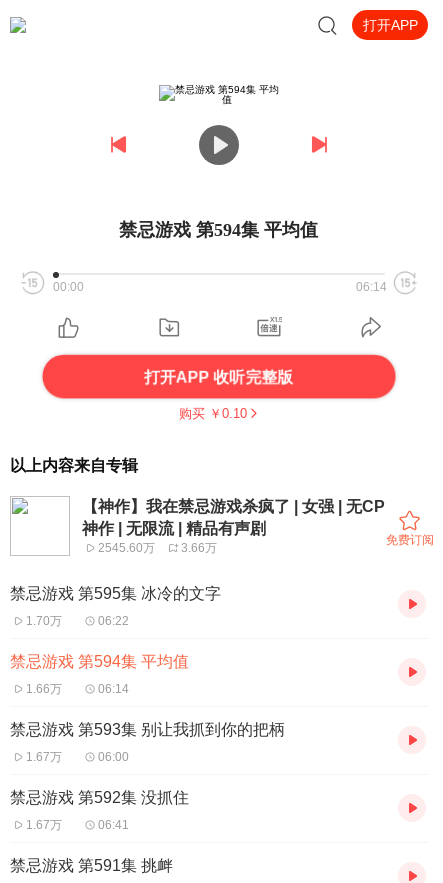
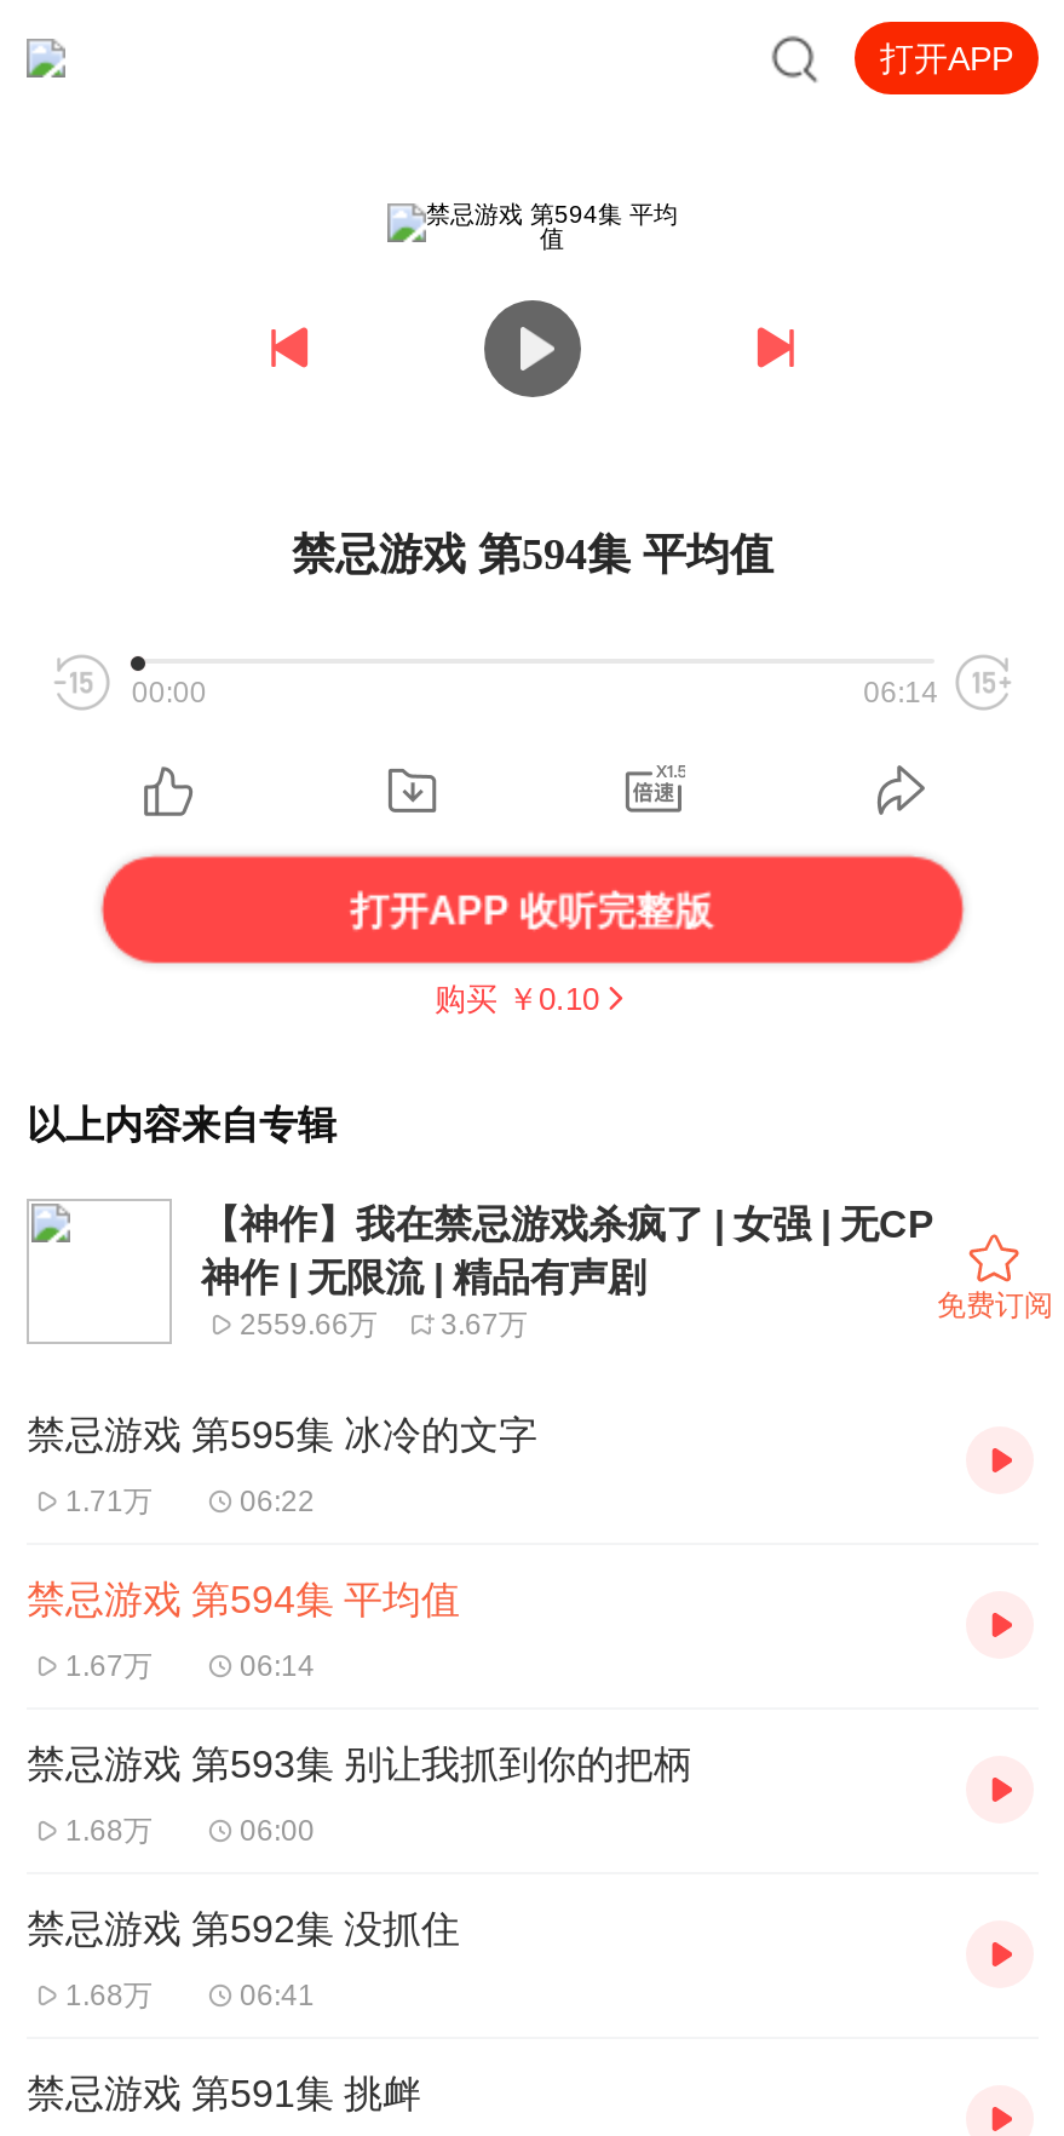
- 2545.60万
+ 2559.66万

- 3.66万
+ 3.67万

- 1.70万
+ 1.71万

- 1.66万
+ 1.67万

- 1.67万
+ 1.68万

- 1.67万
+ 1.68万
